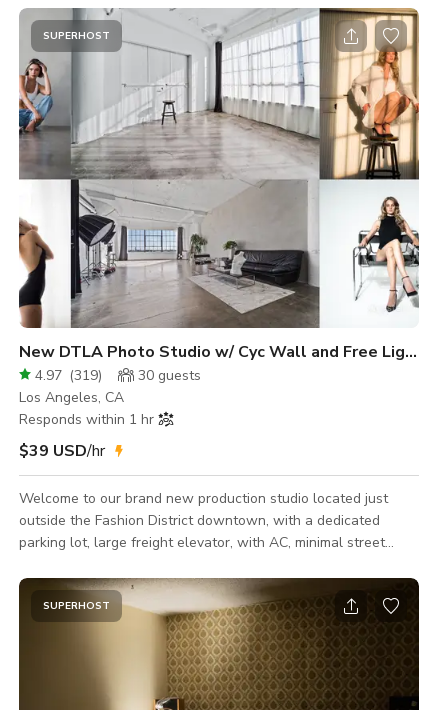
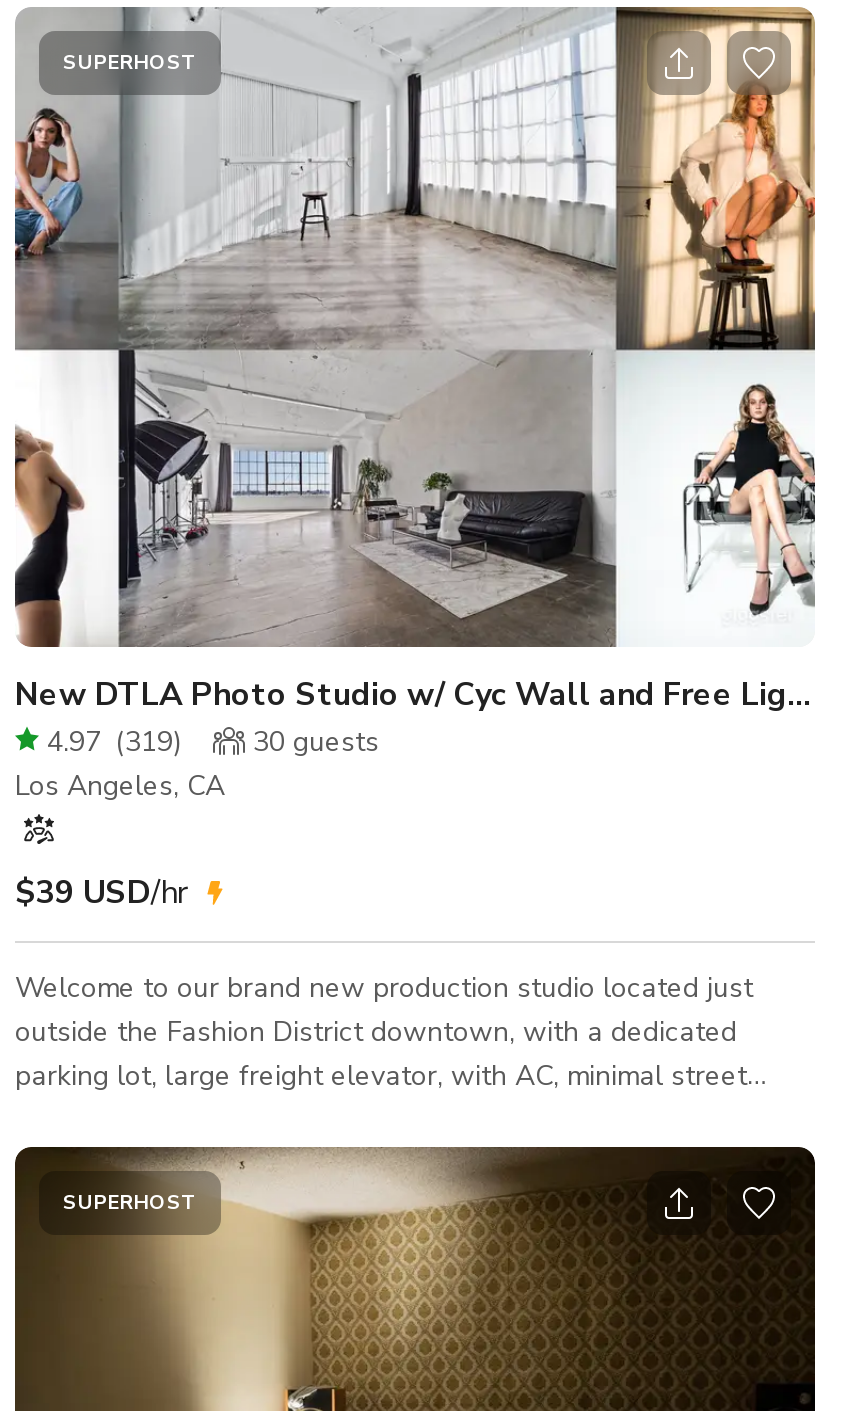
- Responds within 1 hr
